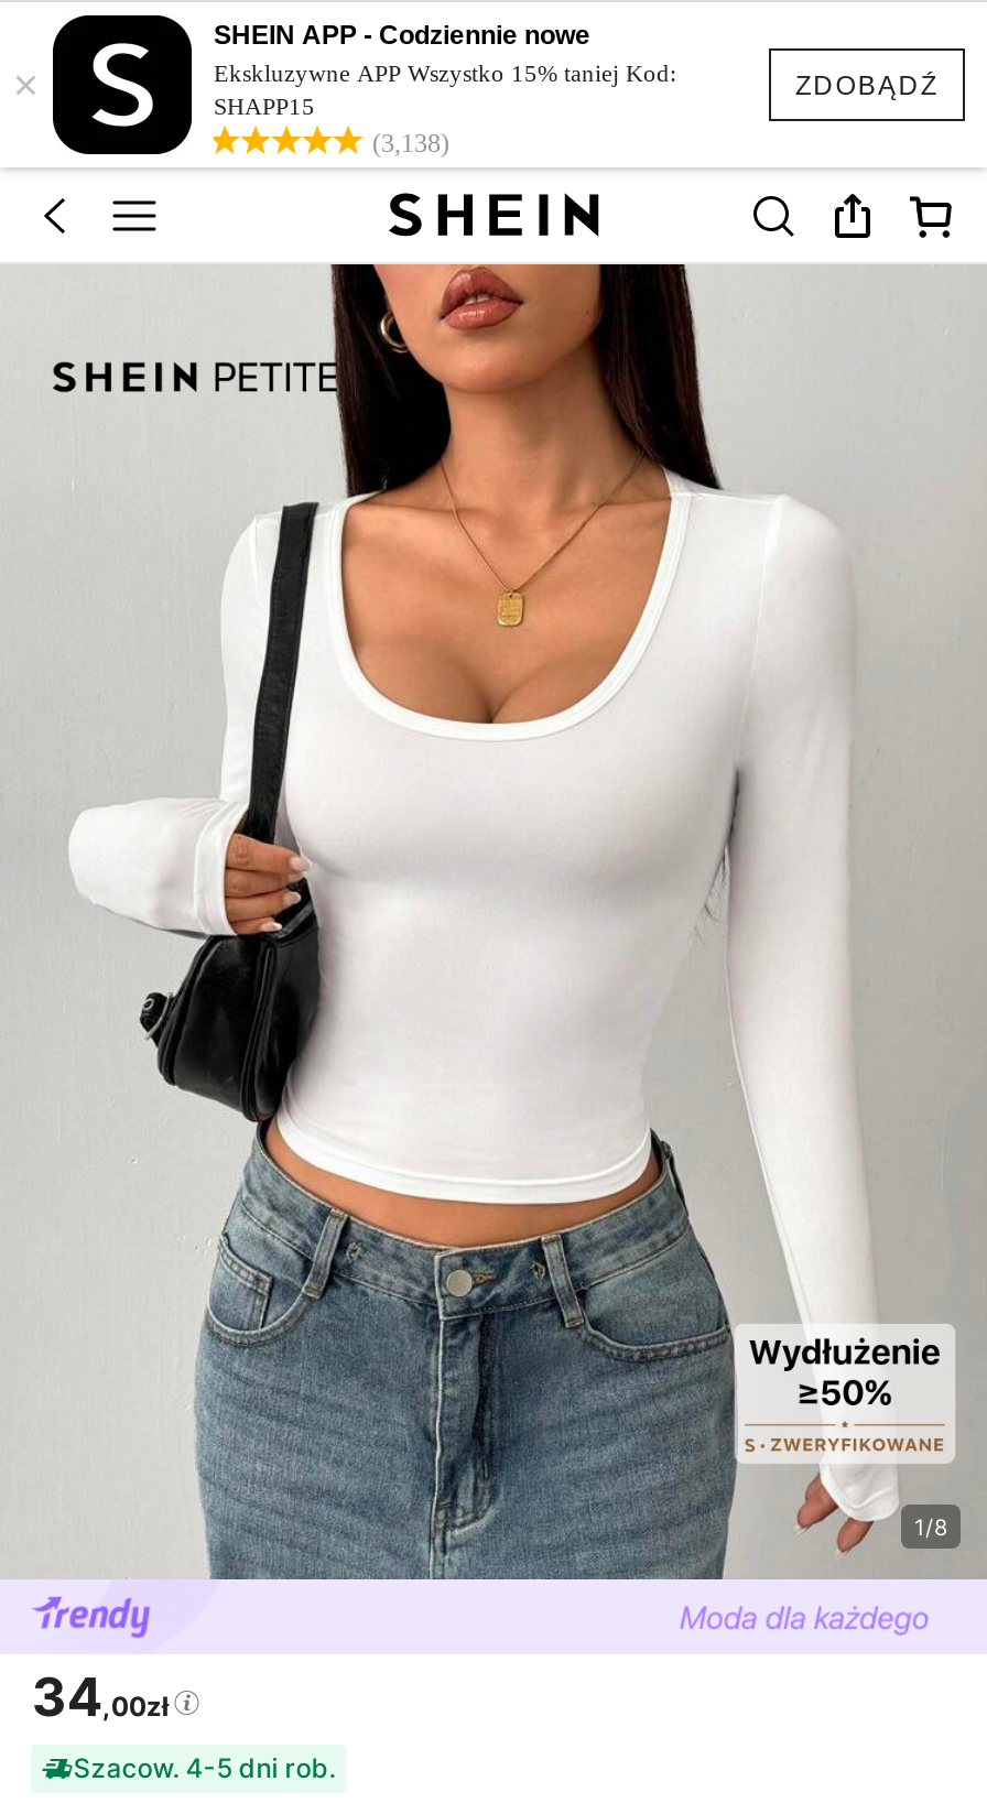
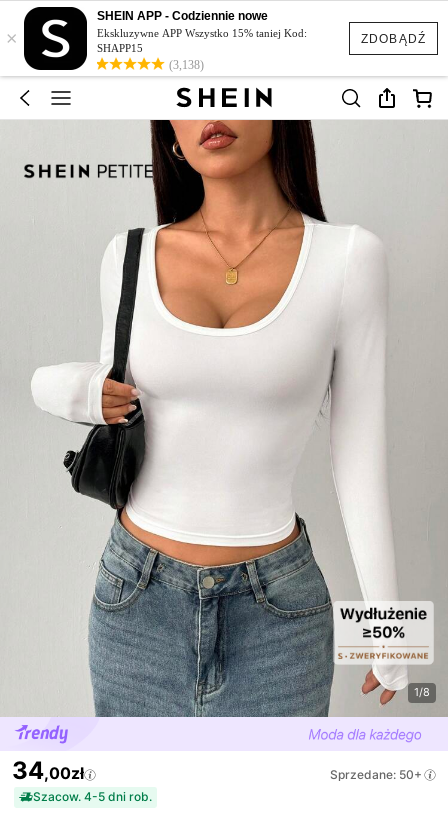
+ Sprzedane: 50+
